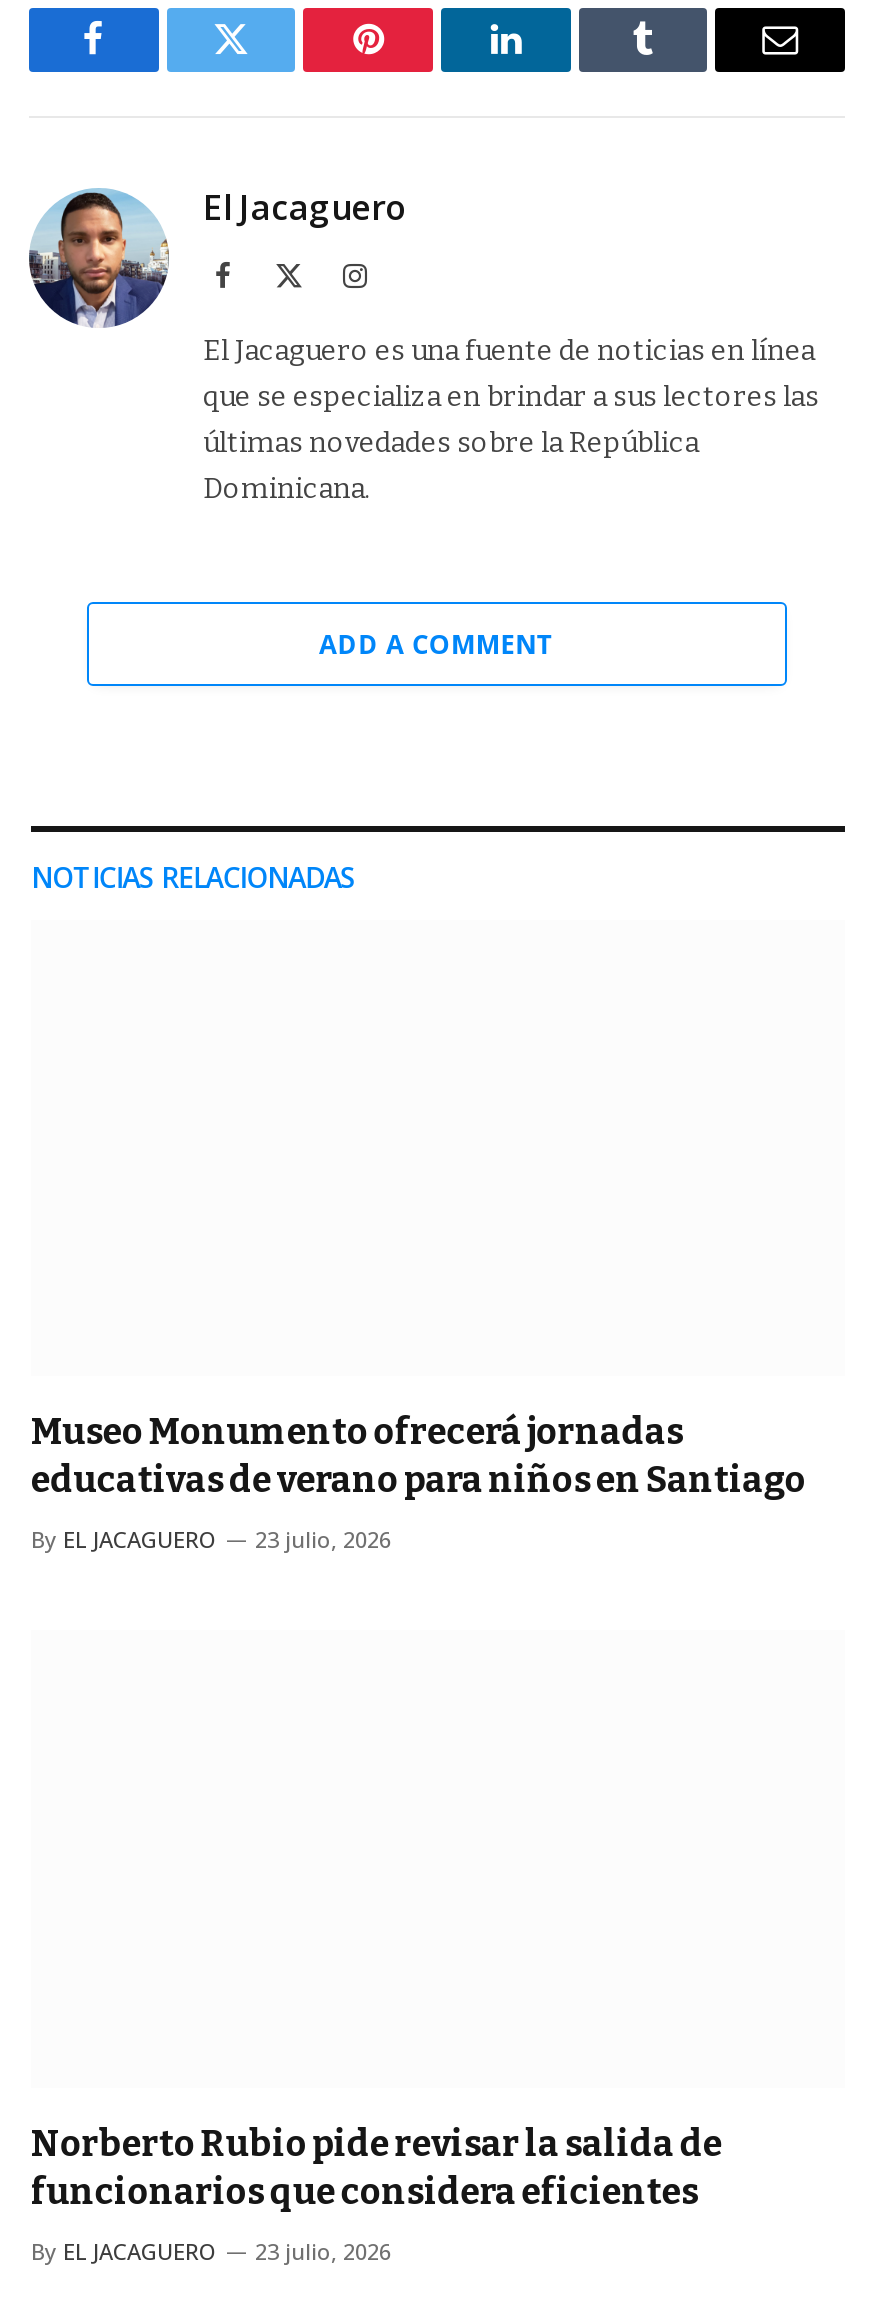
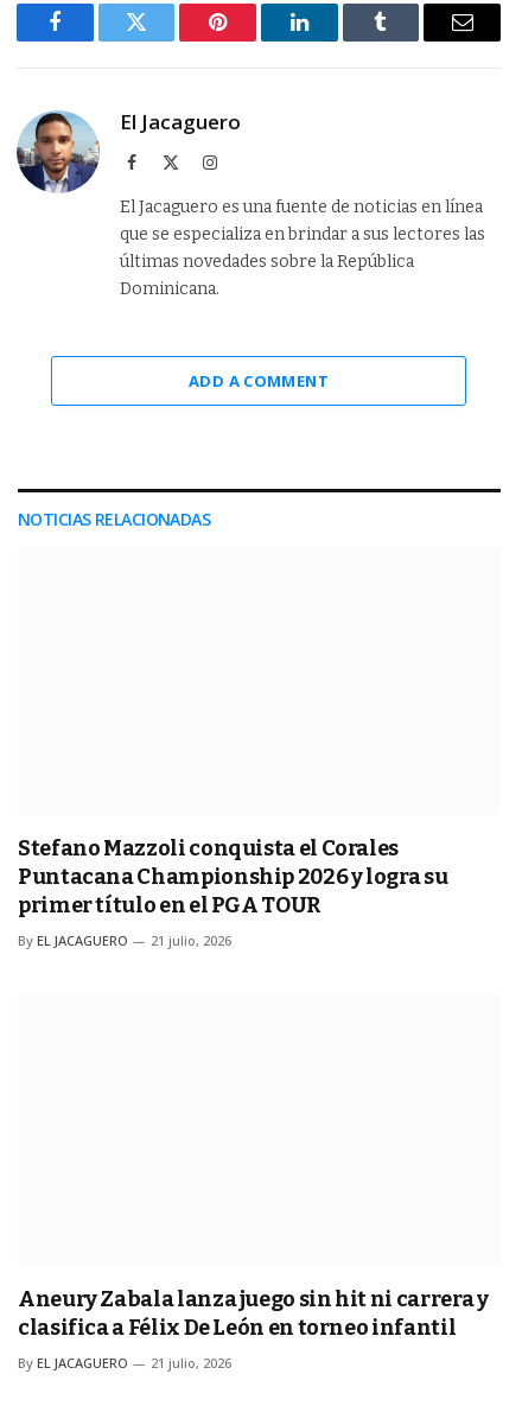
- Museo Monumento ofrecerá jornadas
- educativas de verano para niños en Santiago
+ Stefano Mazzoli conquista el Corales
+ Puntacana Championship 2026 y logra su
+ primer título en el PGA TOUR

- By EL JACAGUERO 23 julio, 2026
+ By EL JACAGUERO 21 julio, 2026

- Norberto Rubio pide revisar la salida de
- funcionarios que considera eficientes
+ Aneury Zabala lanza juego sin hit ni carrera y
+ clasifica a Félix De León en torneo infantil

- By EL JACAGUERO 23 julio, 2026
+ By EL JACAGUERO 21 julio, 2026
